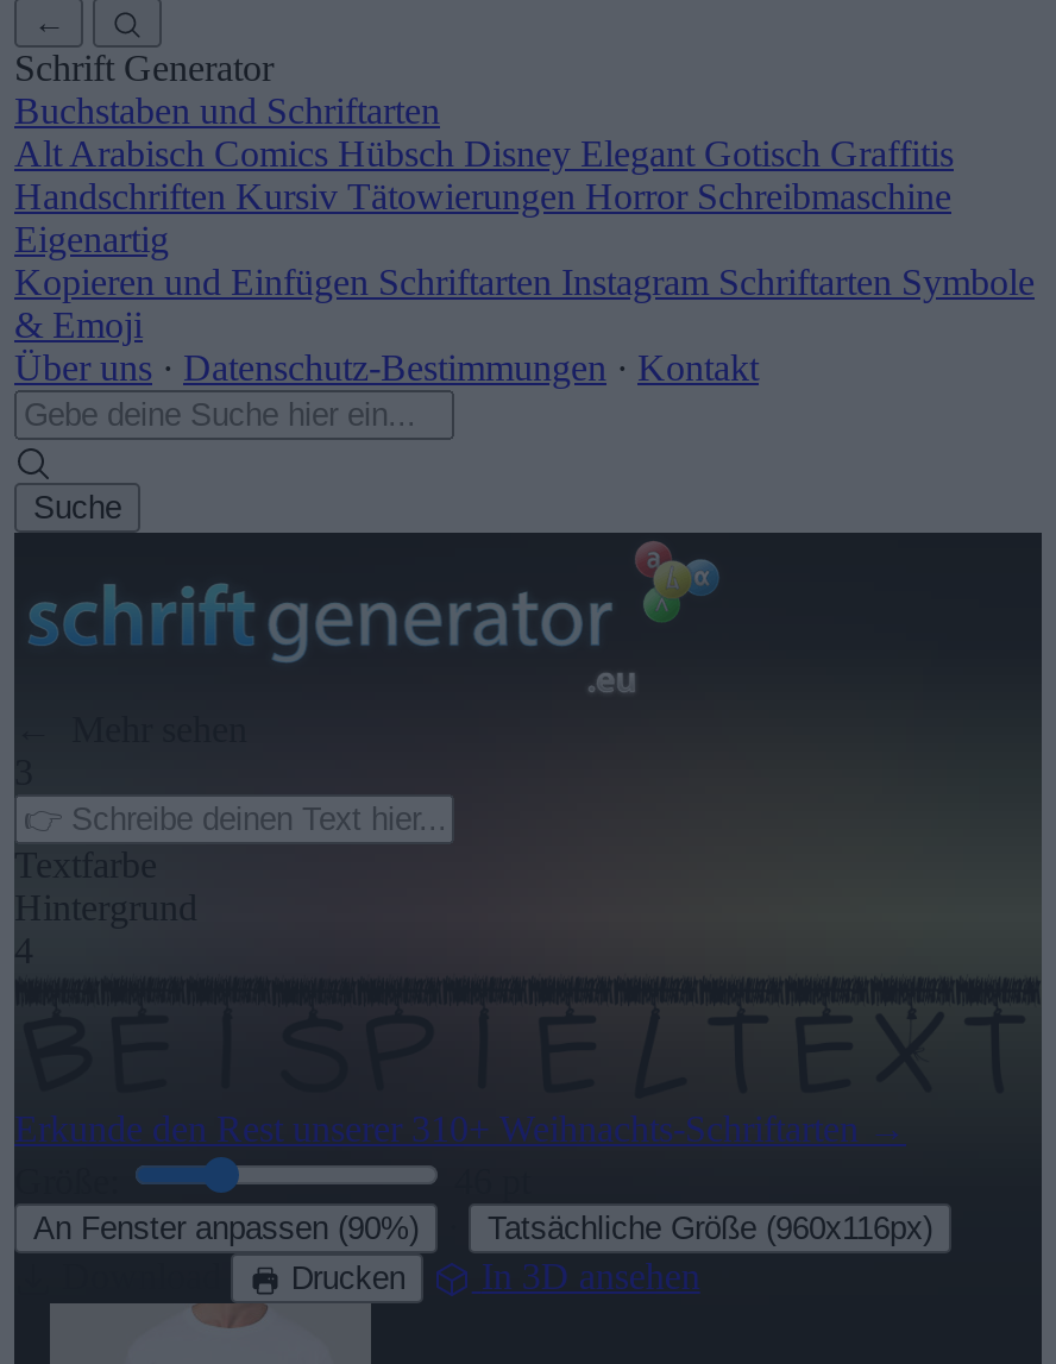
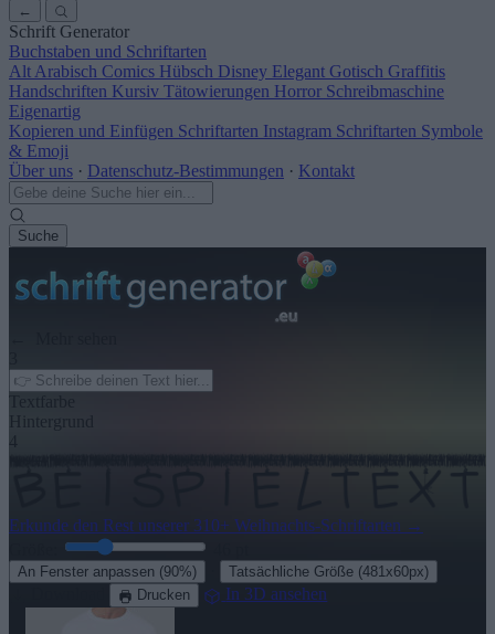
- An Fenster anpassen(90%) · Tatsächliche Größe(960x116px)
+ An Fenster anpassen(90%) · Tatsächliche Größe(481x60px)
